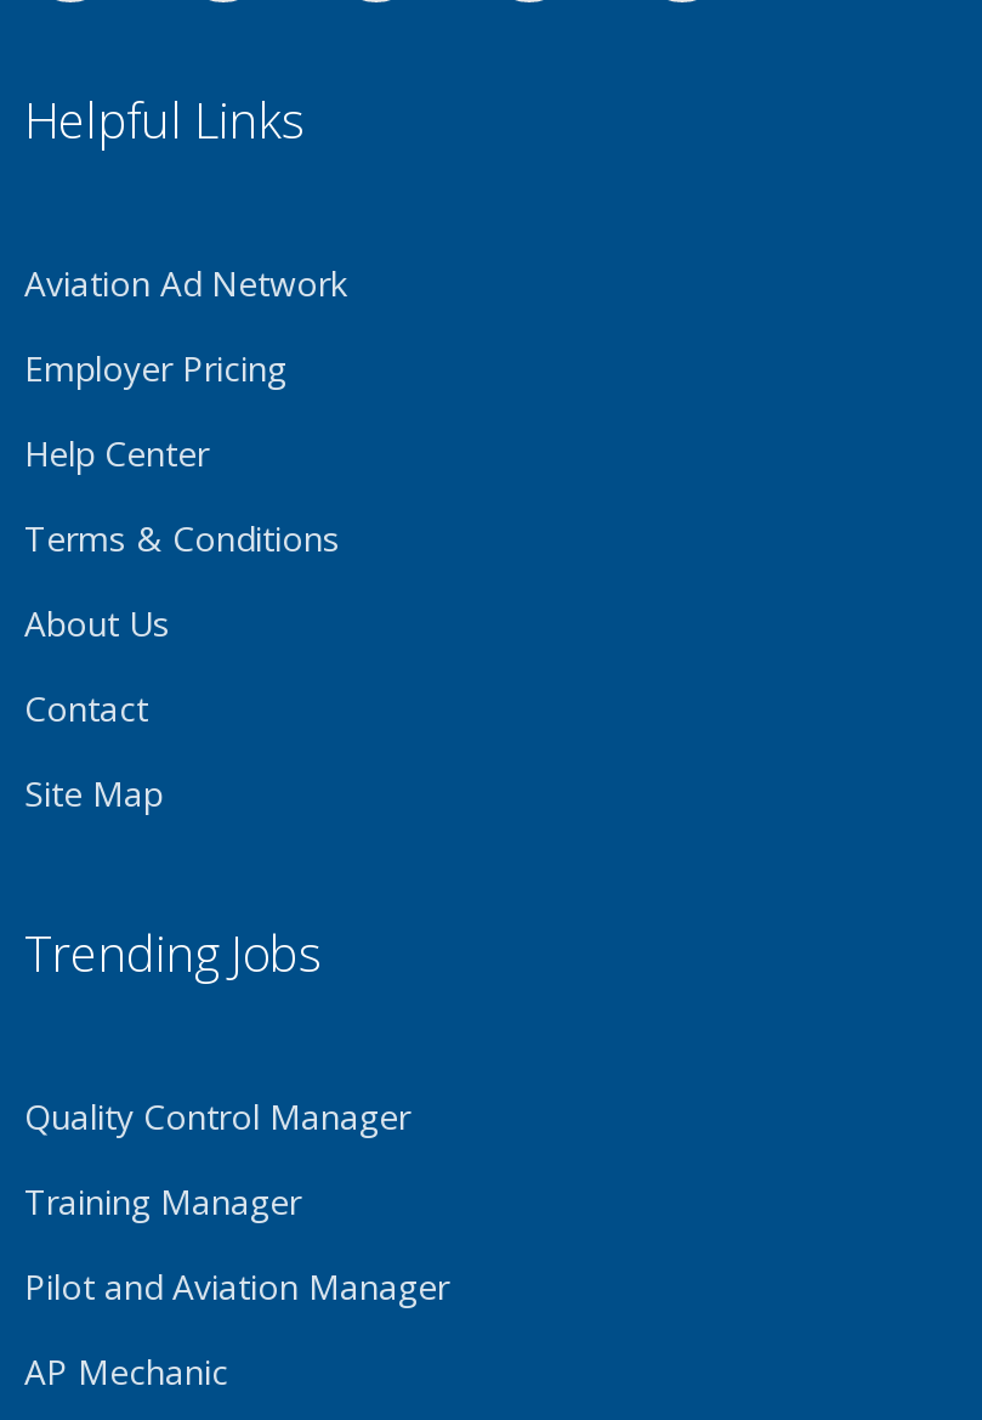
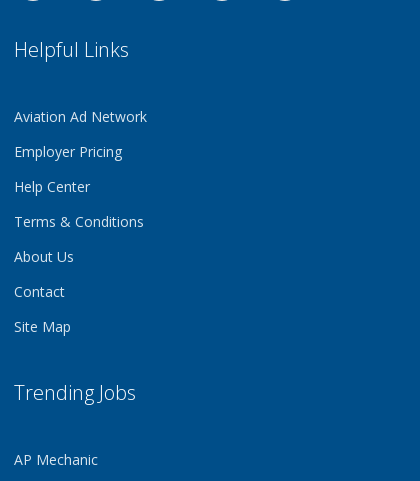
- Quality Control Manager
- Training Manager
- Pilot and Aviation Manager
